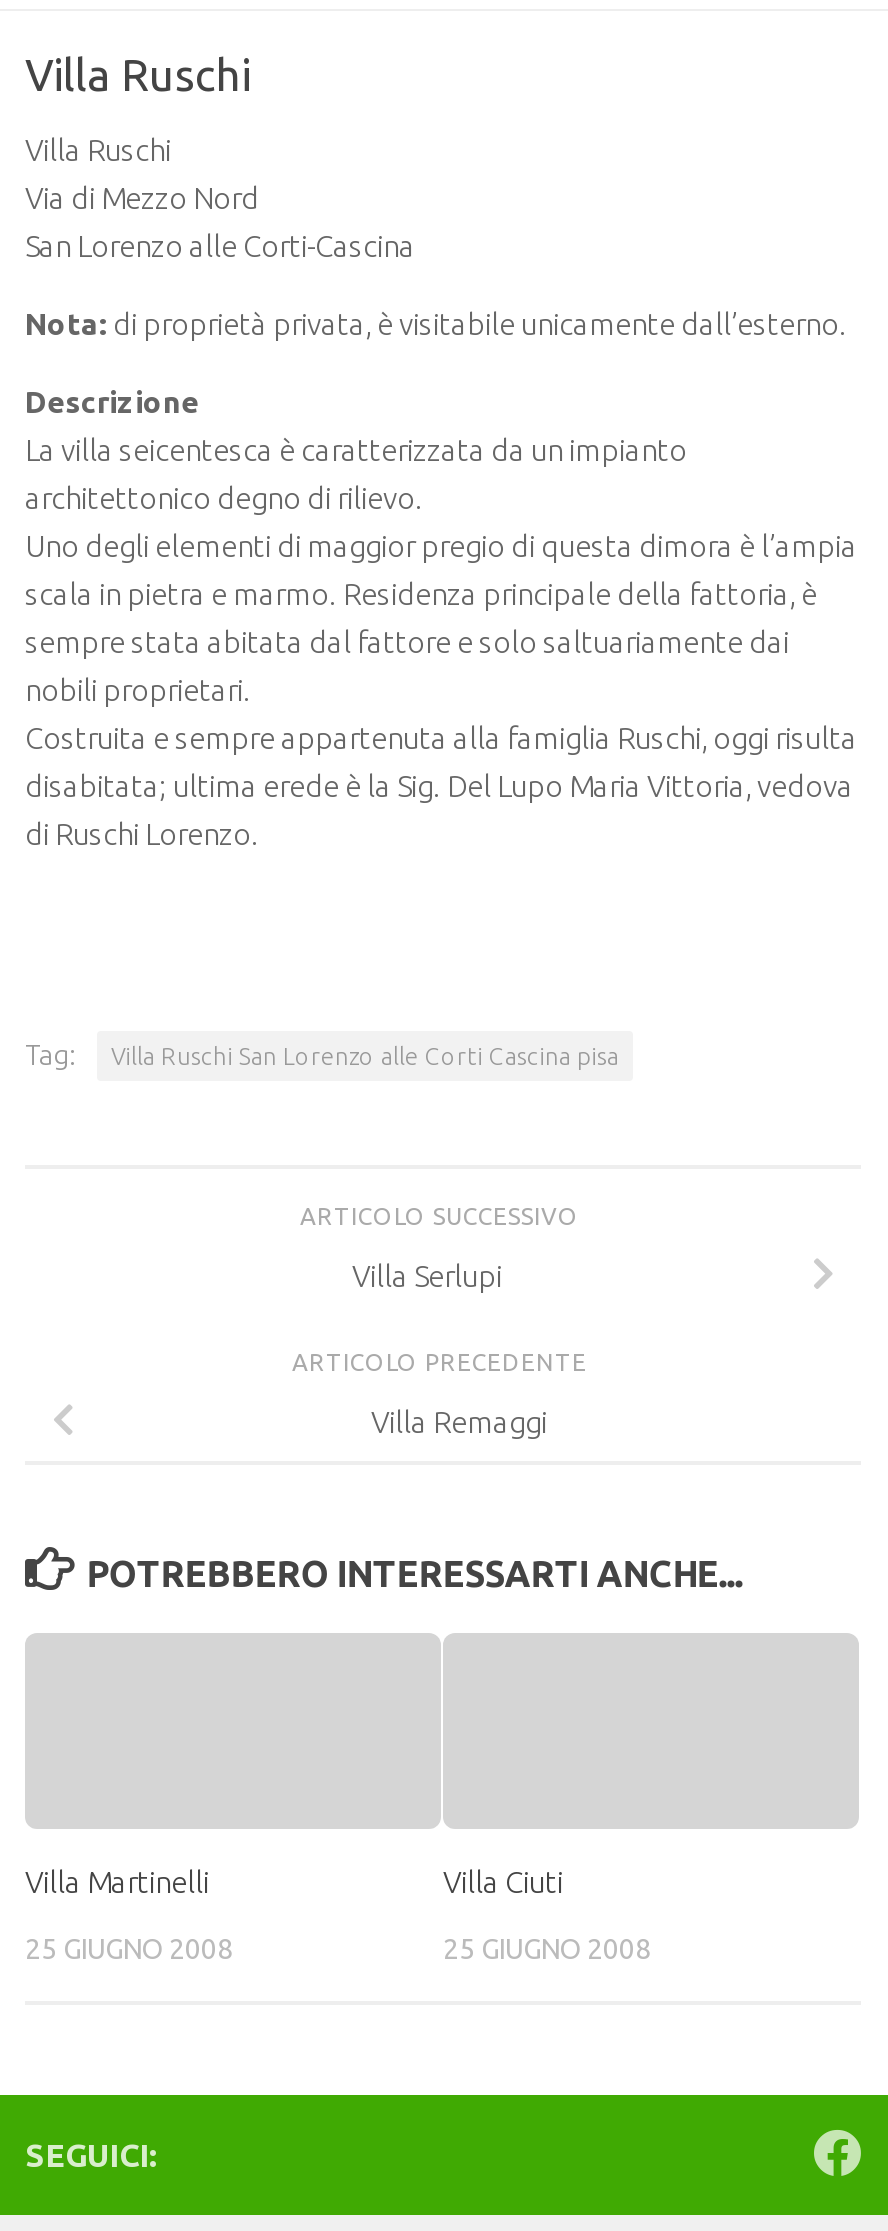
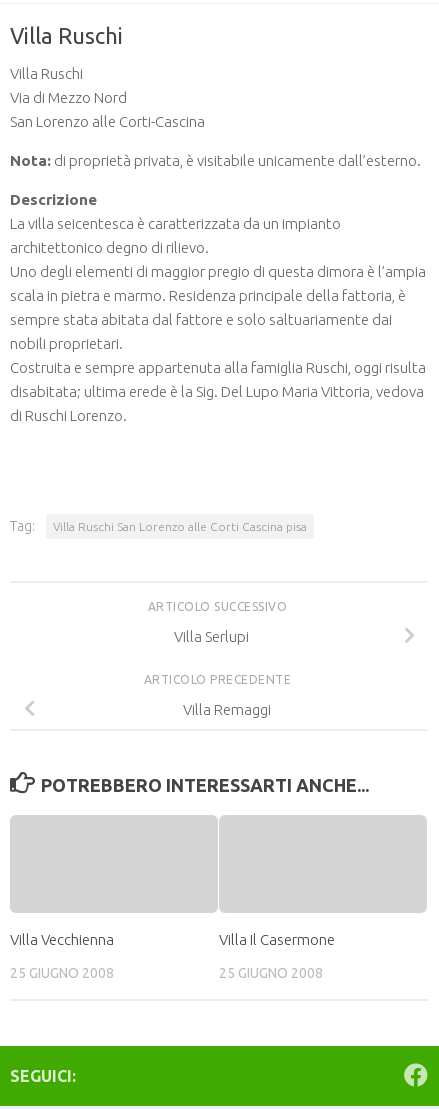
- Villa Martinelli
+ Villa Vecchienna

- Villa Ciuti
+ Villa Il Casermone
